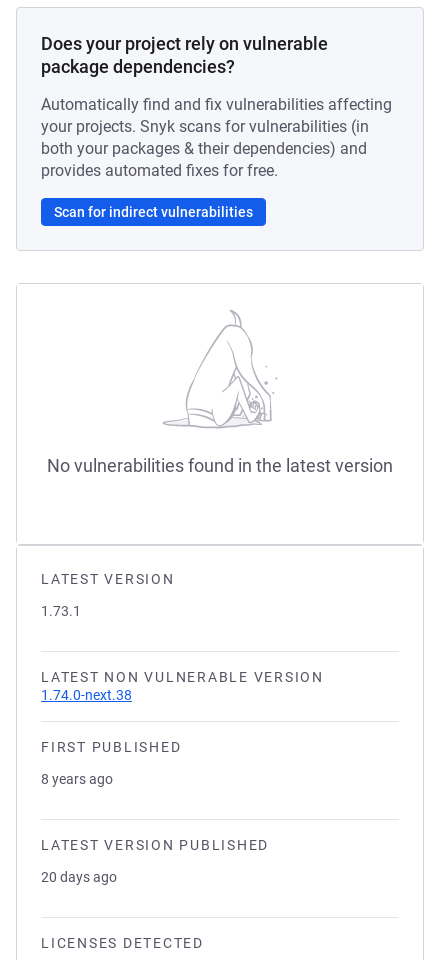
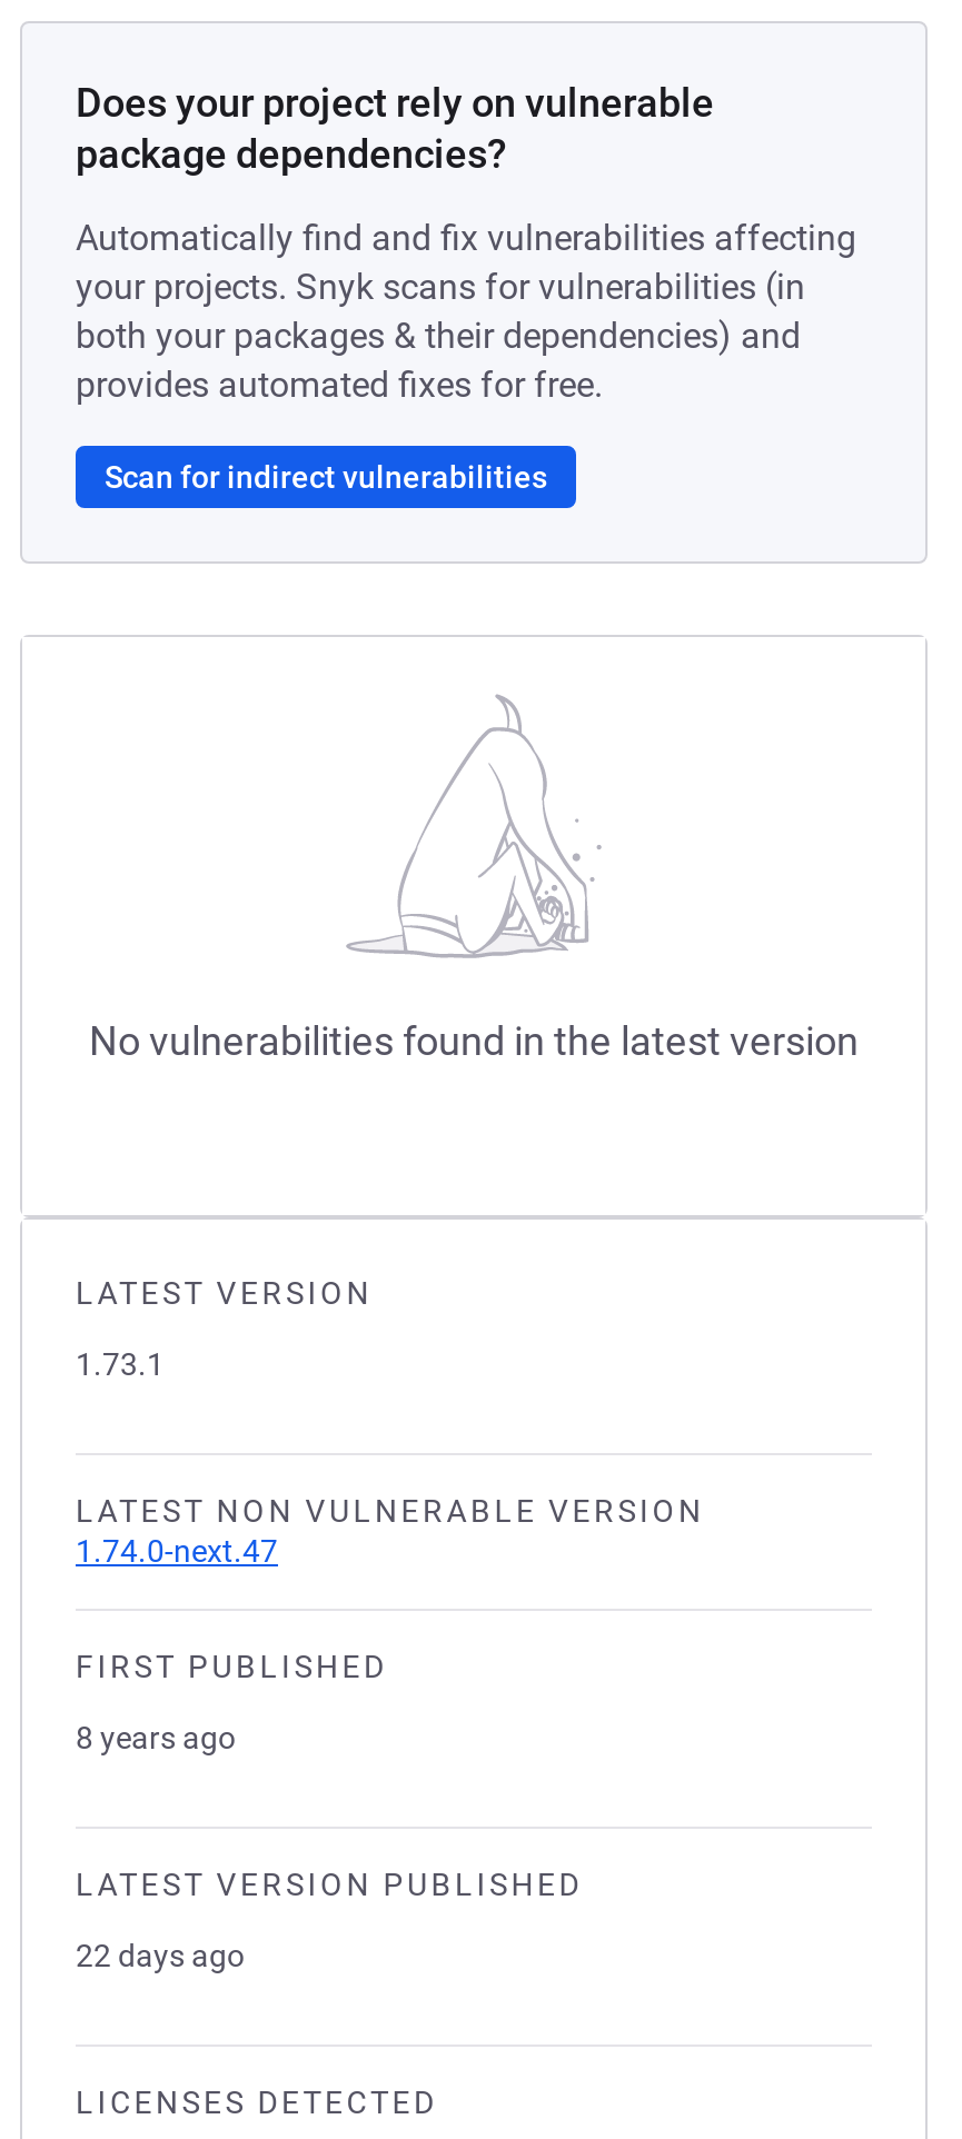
- 1.74.0-next.38
+ 1.74.0-next.47

- 20 days ago
+ 22 days ago
